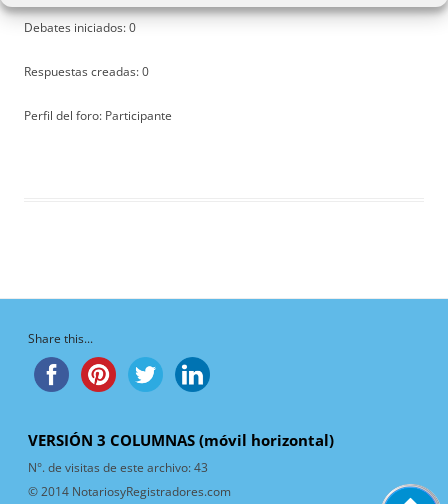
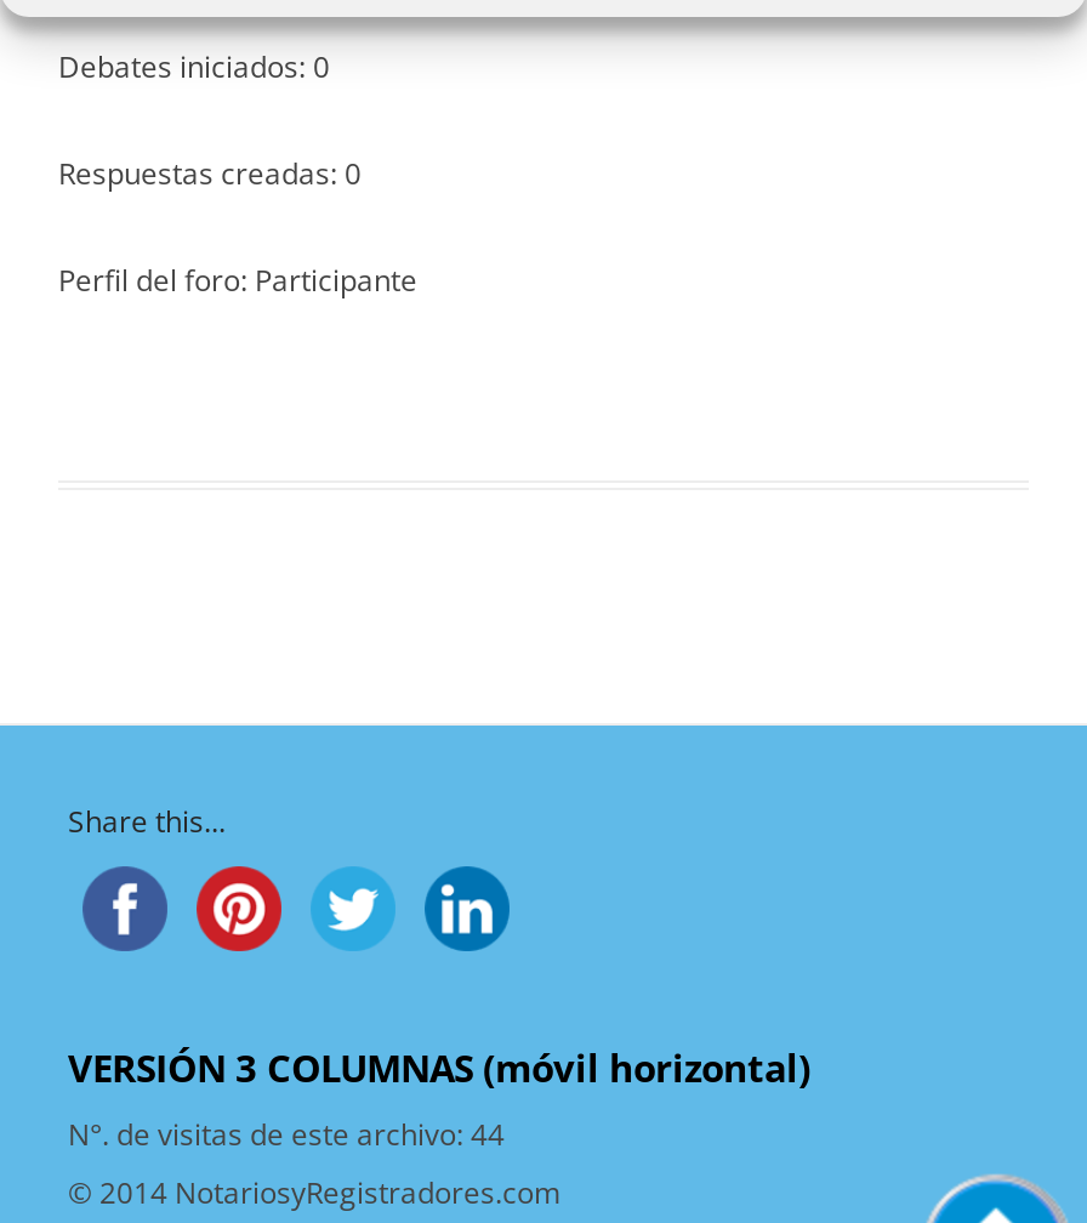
- N°. de visitas de este archivo: 43
+ N°. de visitas de este archivo: 44
